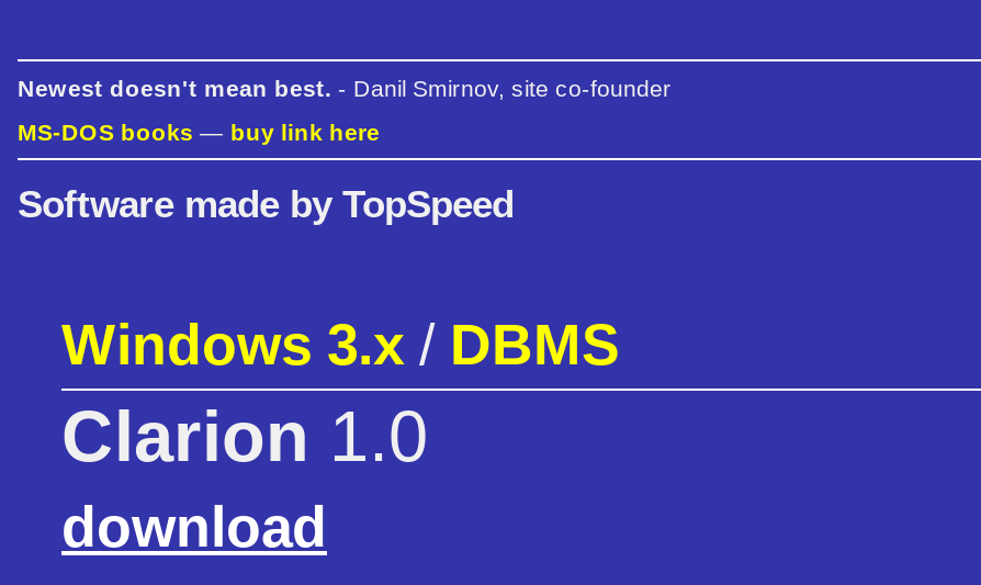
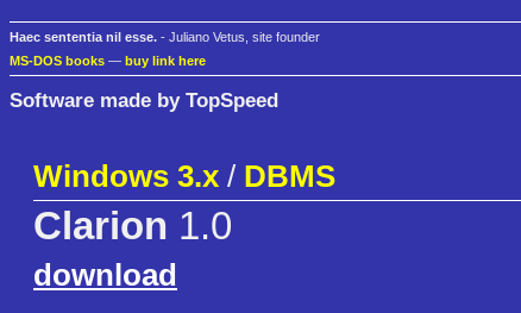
- Newest doesn't mean best. - Danil Smirnov, site co-founder
+ Haec sententia nil esse. - Juliano Vetus, site founder
